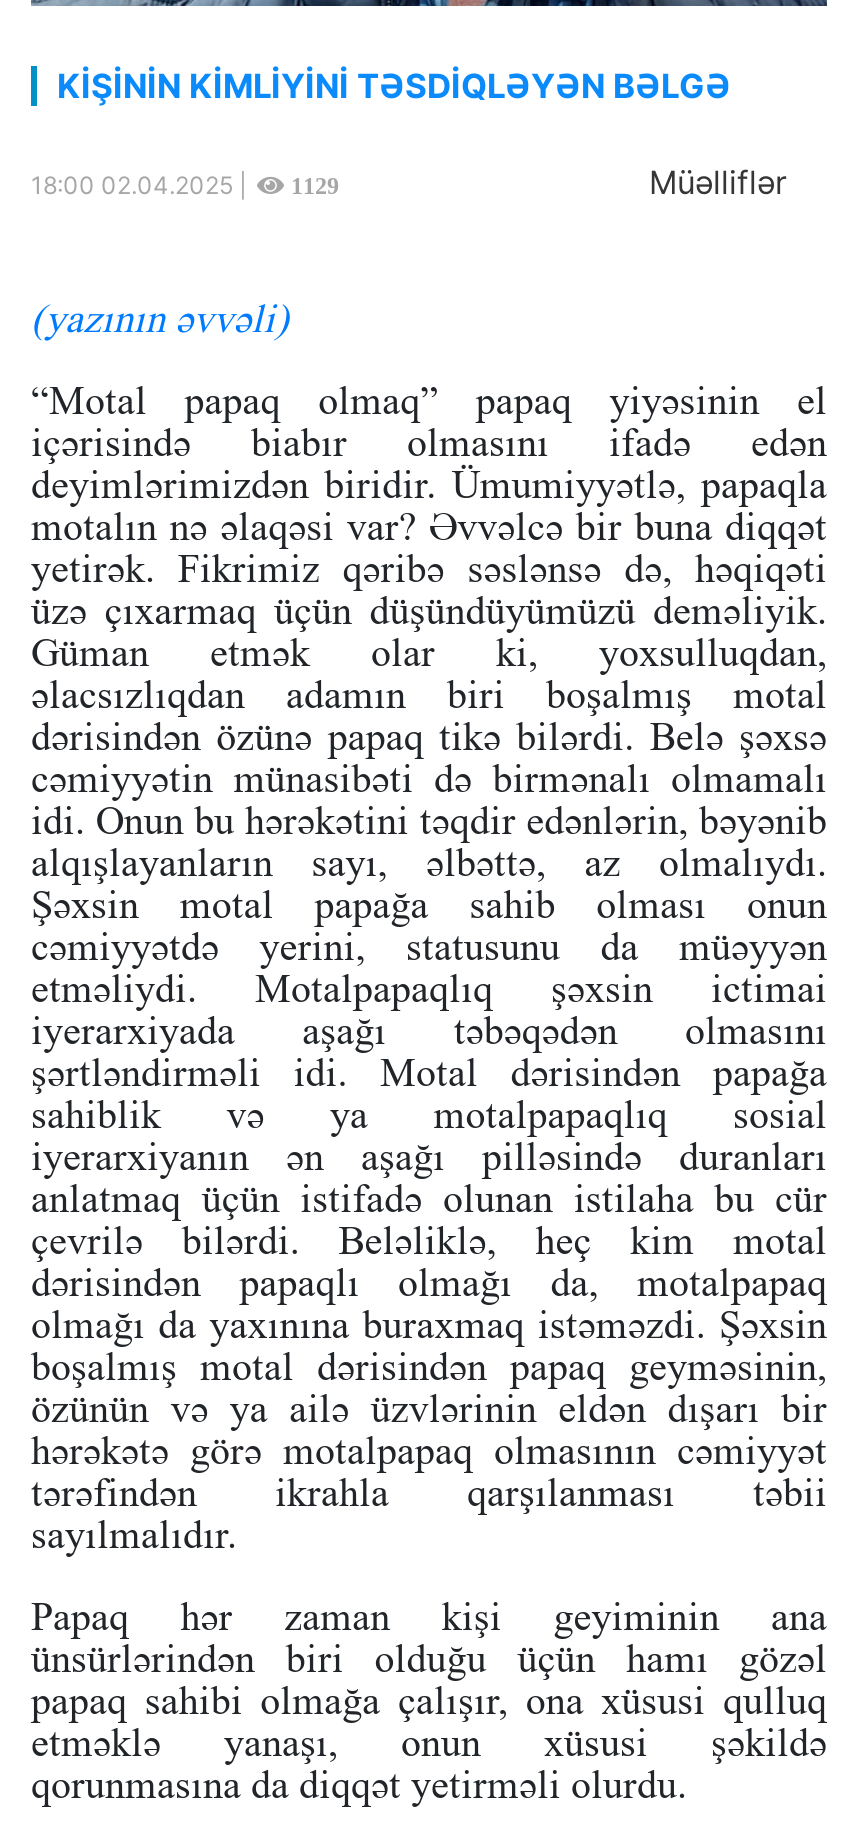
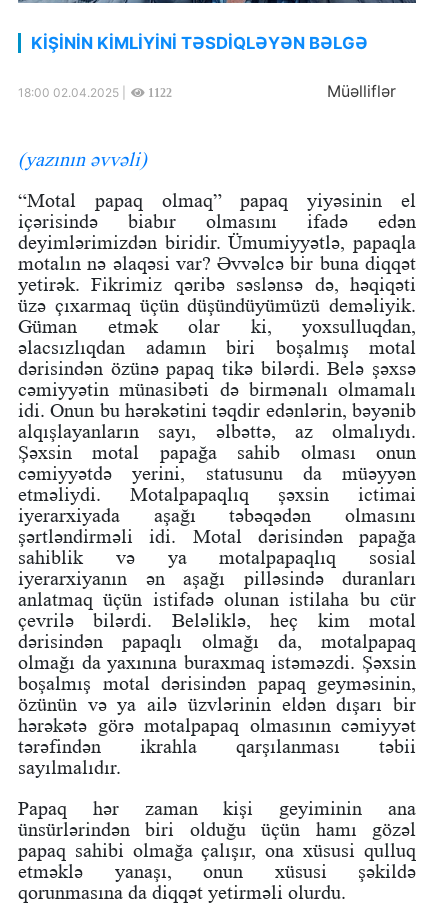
- 1129
+ 1122
